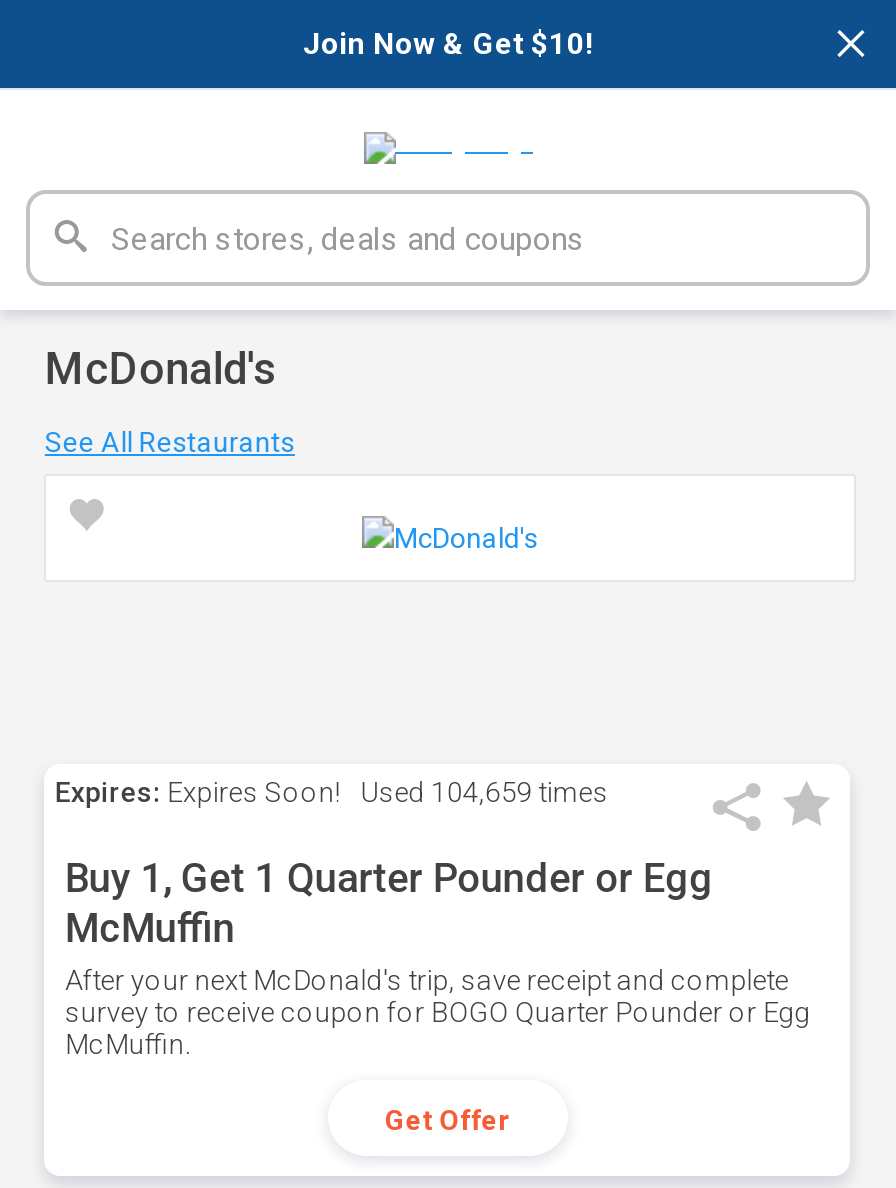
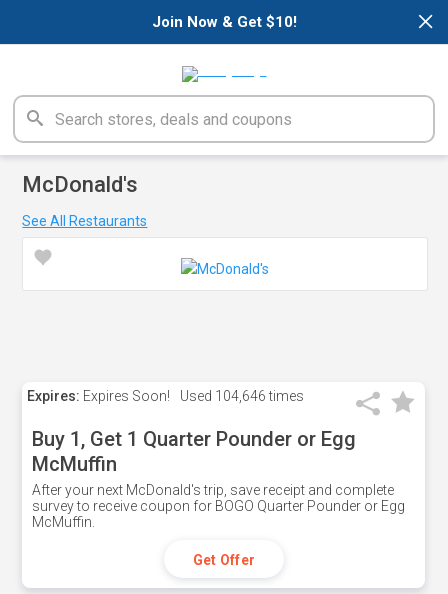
- Expires: Expires Soon! Used 104,659 times
+ Expires: Expires Soon! Used 104,646 times
